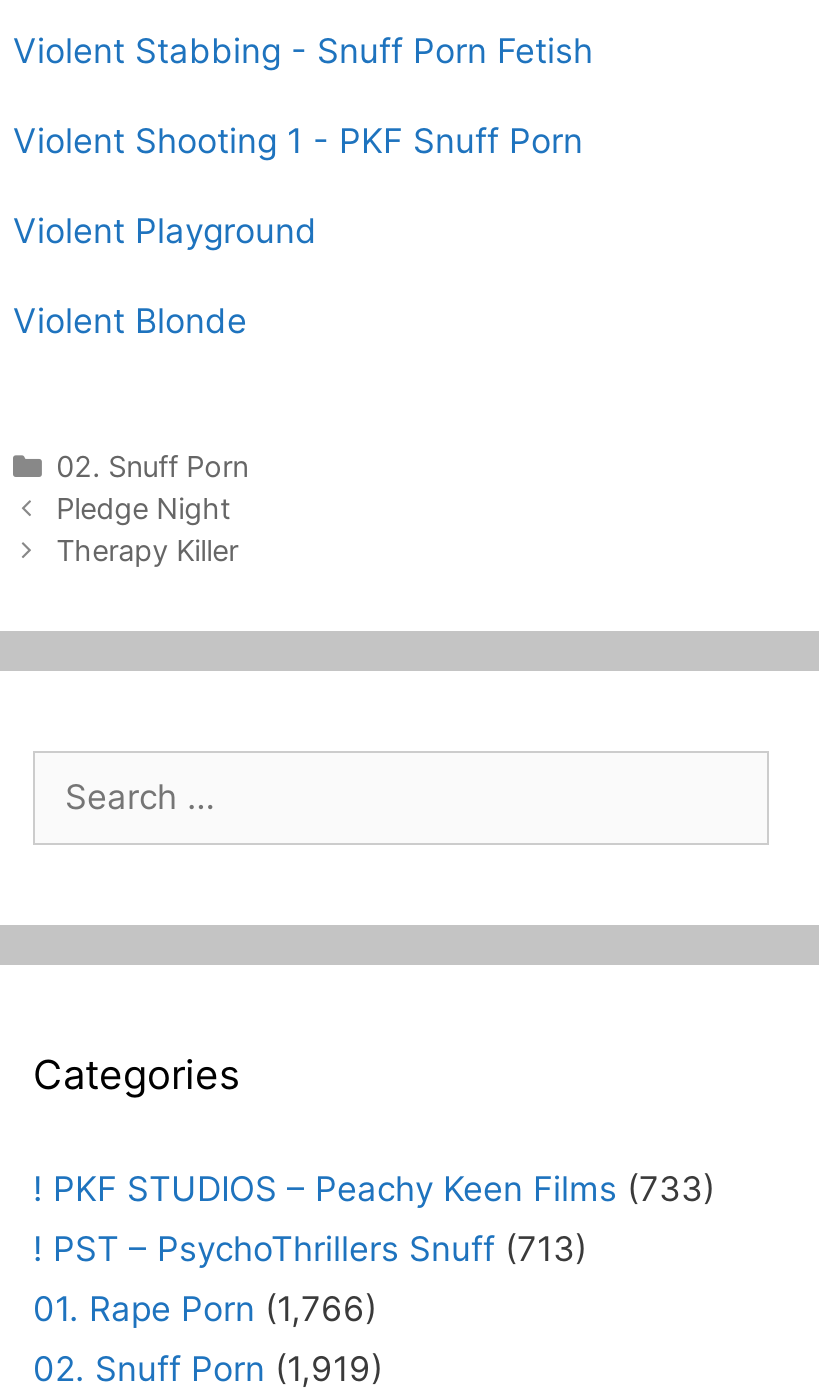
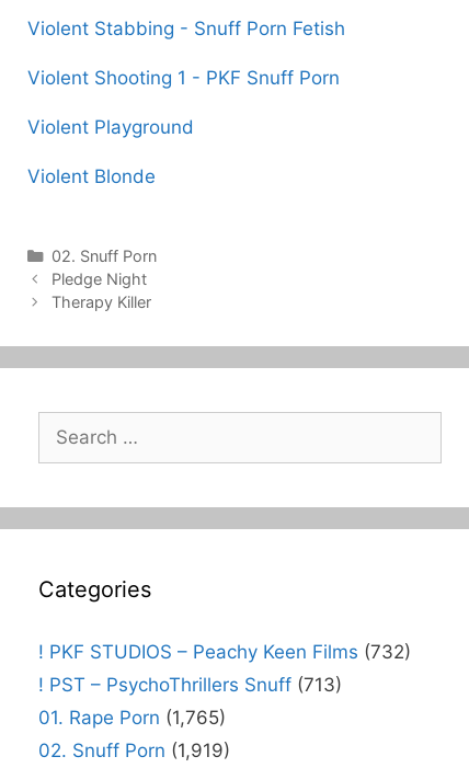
- ! PKF STUDIOS – Peachy Keen Films (733)
+ ! PKF STUDIOS – Peachy Keen Films (732)

- 01. Rape Porn (1,766)
+ 01. Rape Porn (1,765)
